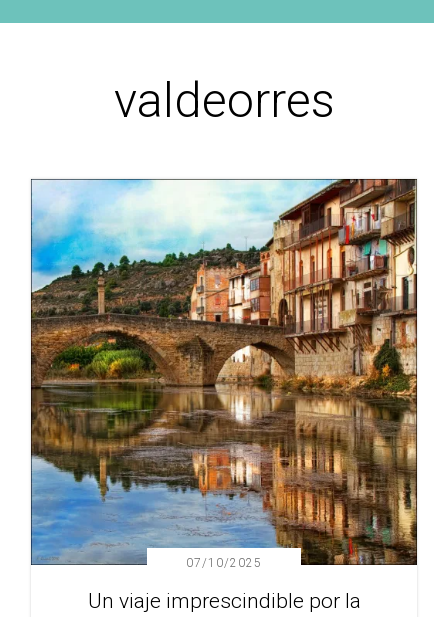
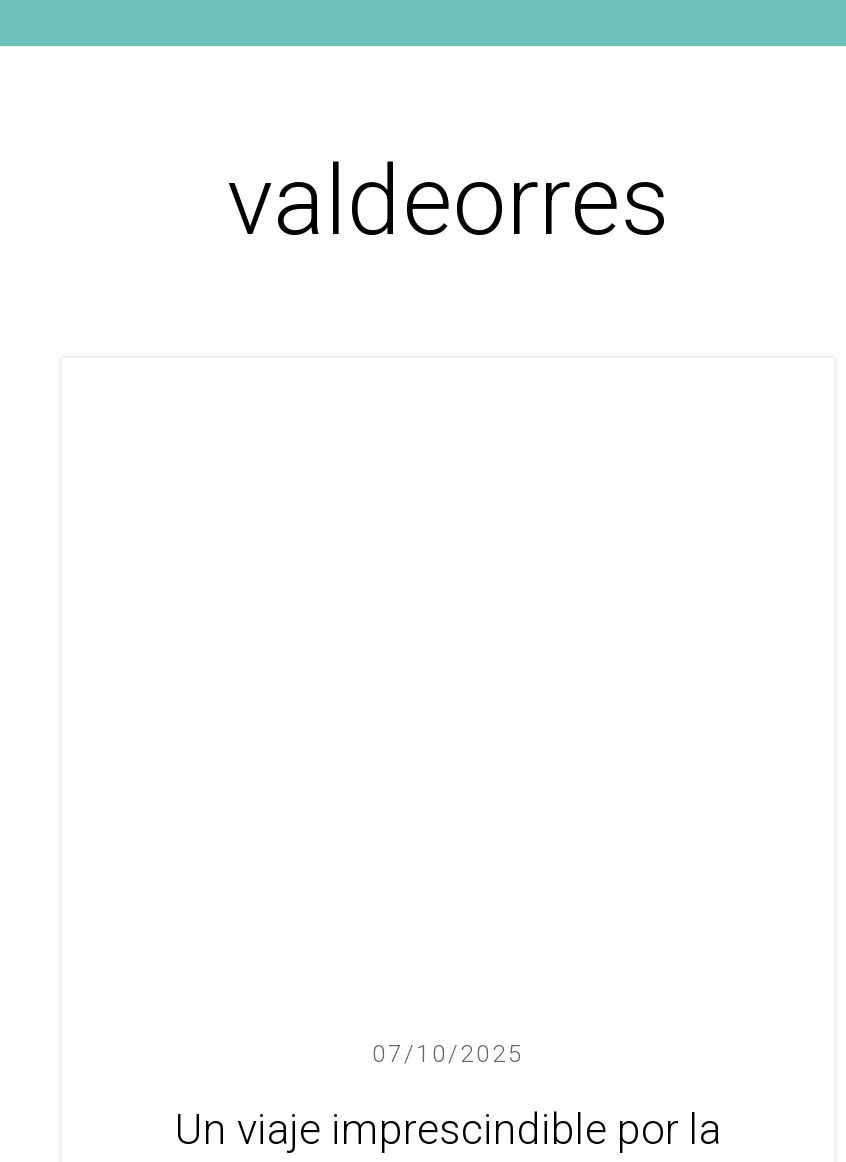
- [image]
